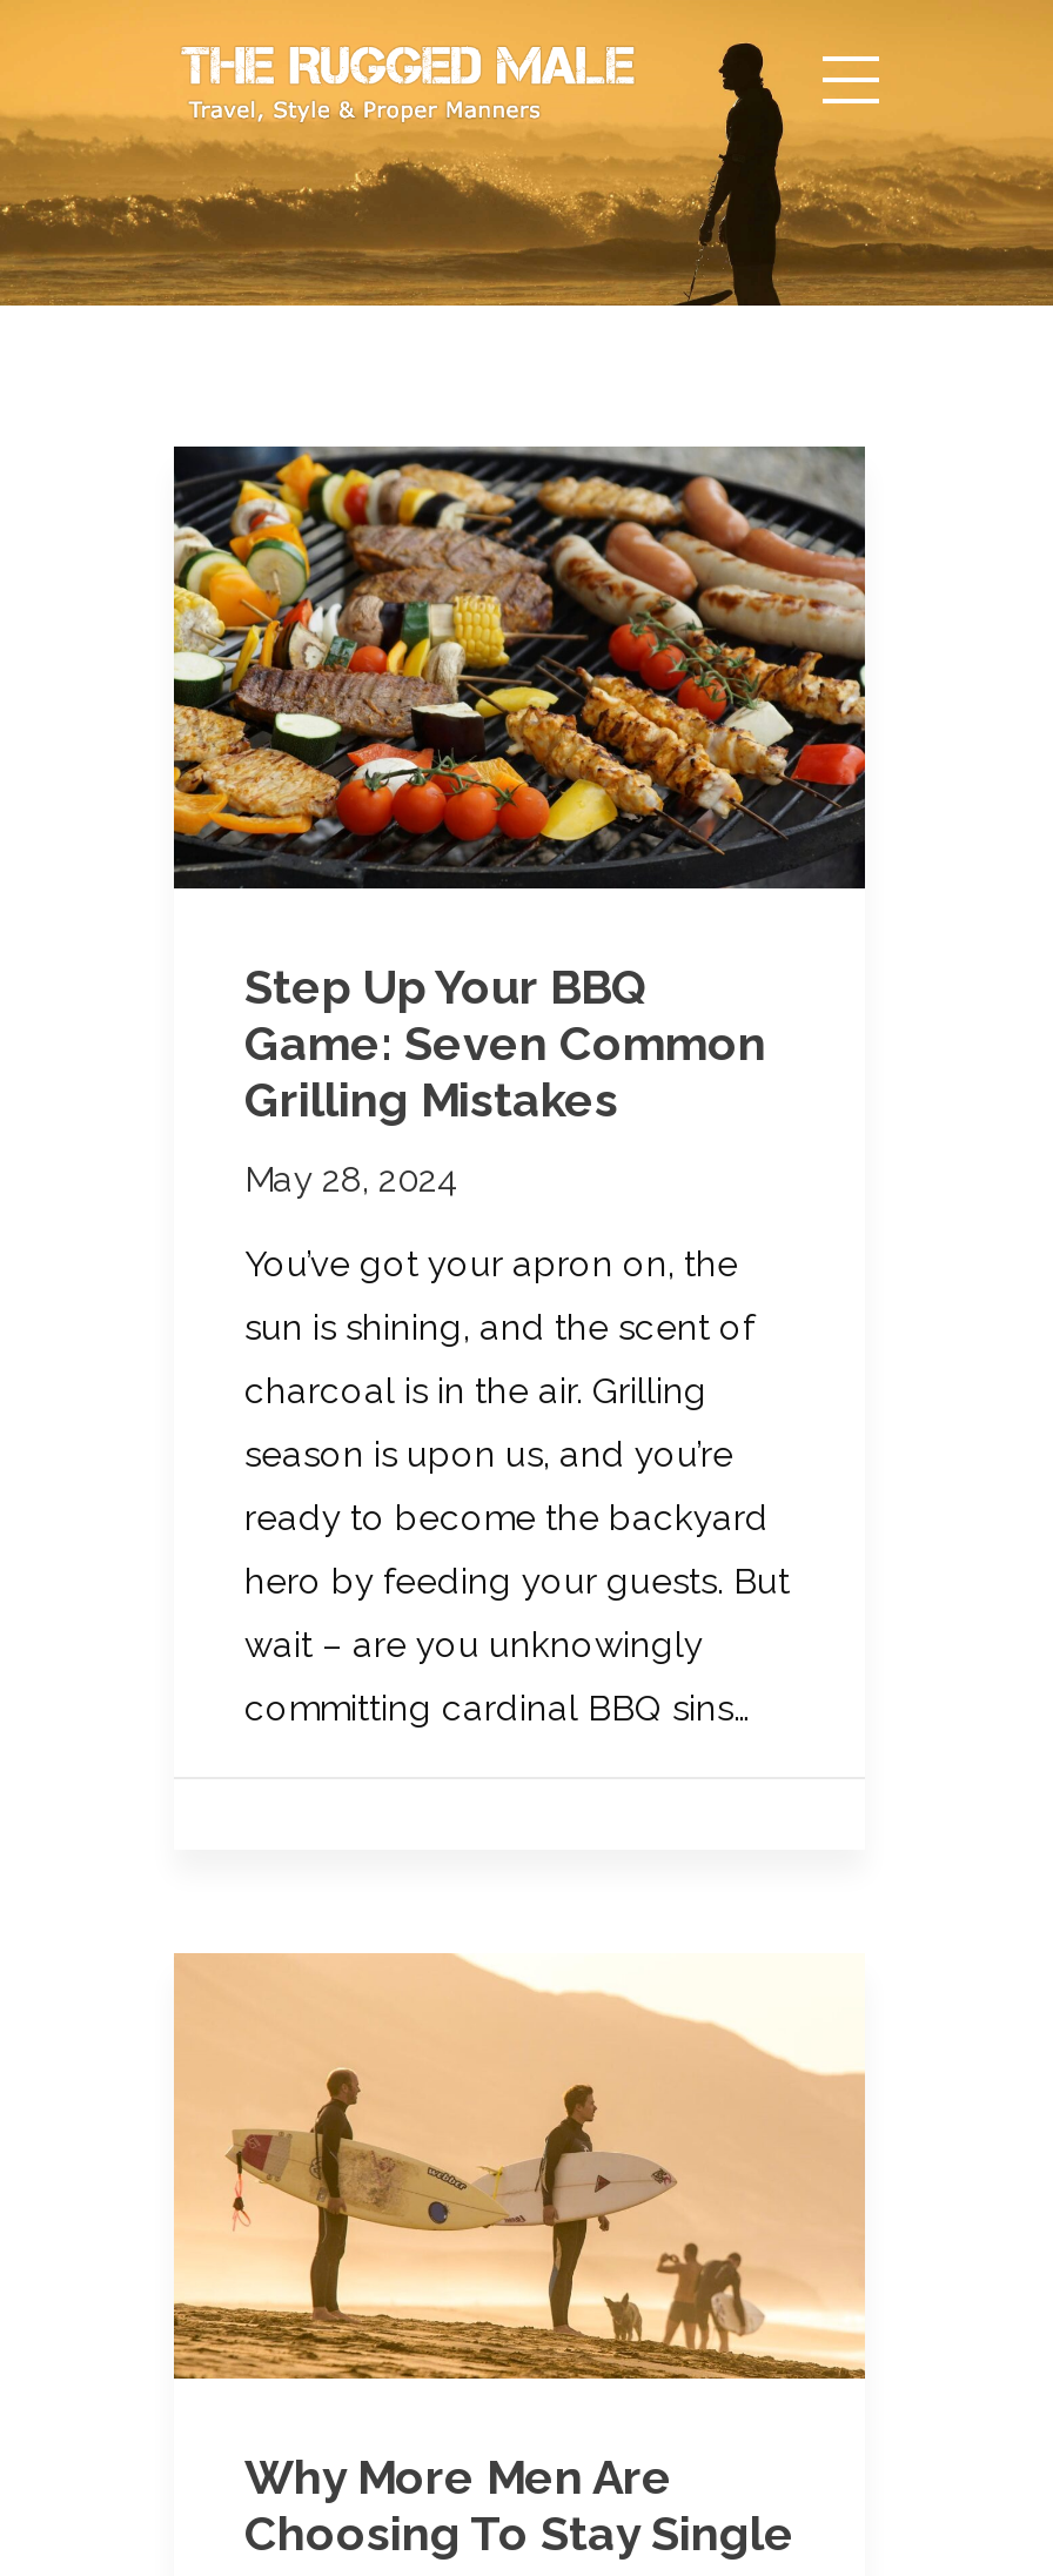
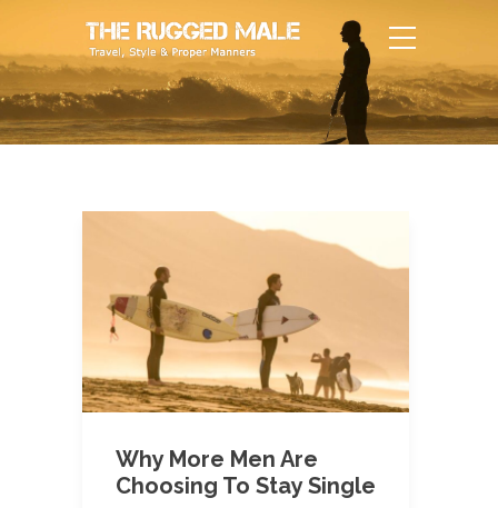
- [image]
- Step Up Your BBQ
- Game: Seven Common
- Grilling Mistakes
- May 28, 2024
- You’ve got your apron on, the
- sun is shining, and the scent of
- charcoal is in the air. Grilling
- season is upon us, and you’re
- ready to become the backyard
- hero by feeding your guests. But
- wait – are you unknowingly
- committing cardinal BBQ sins…
